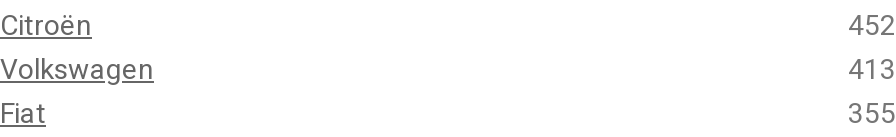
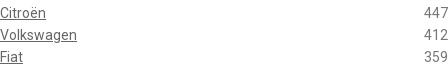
- 452
+ 447

- 413
+ 412

- 355
+ 359
